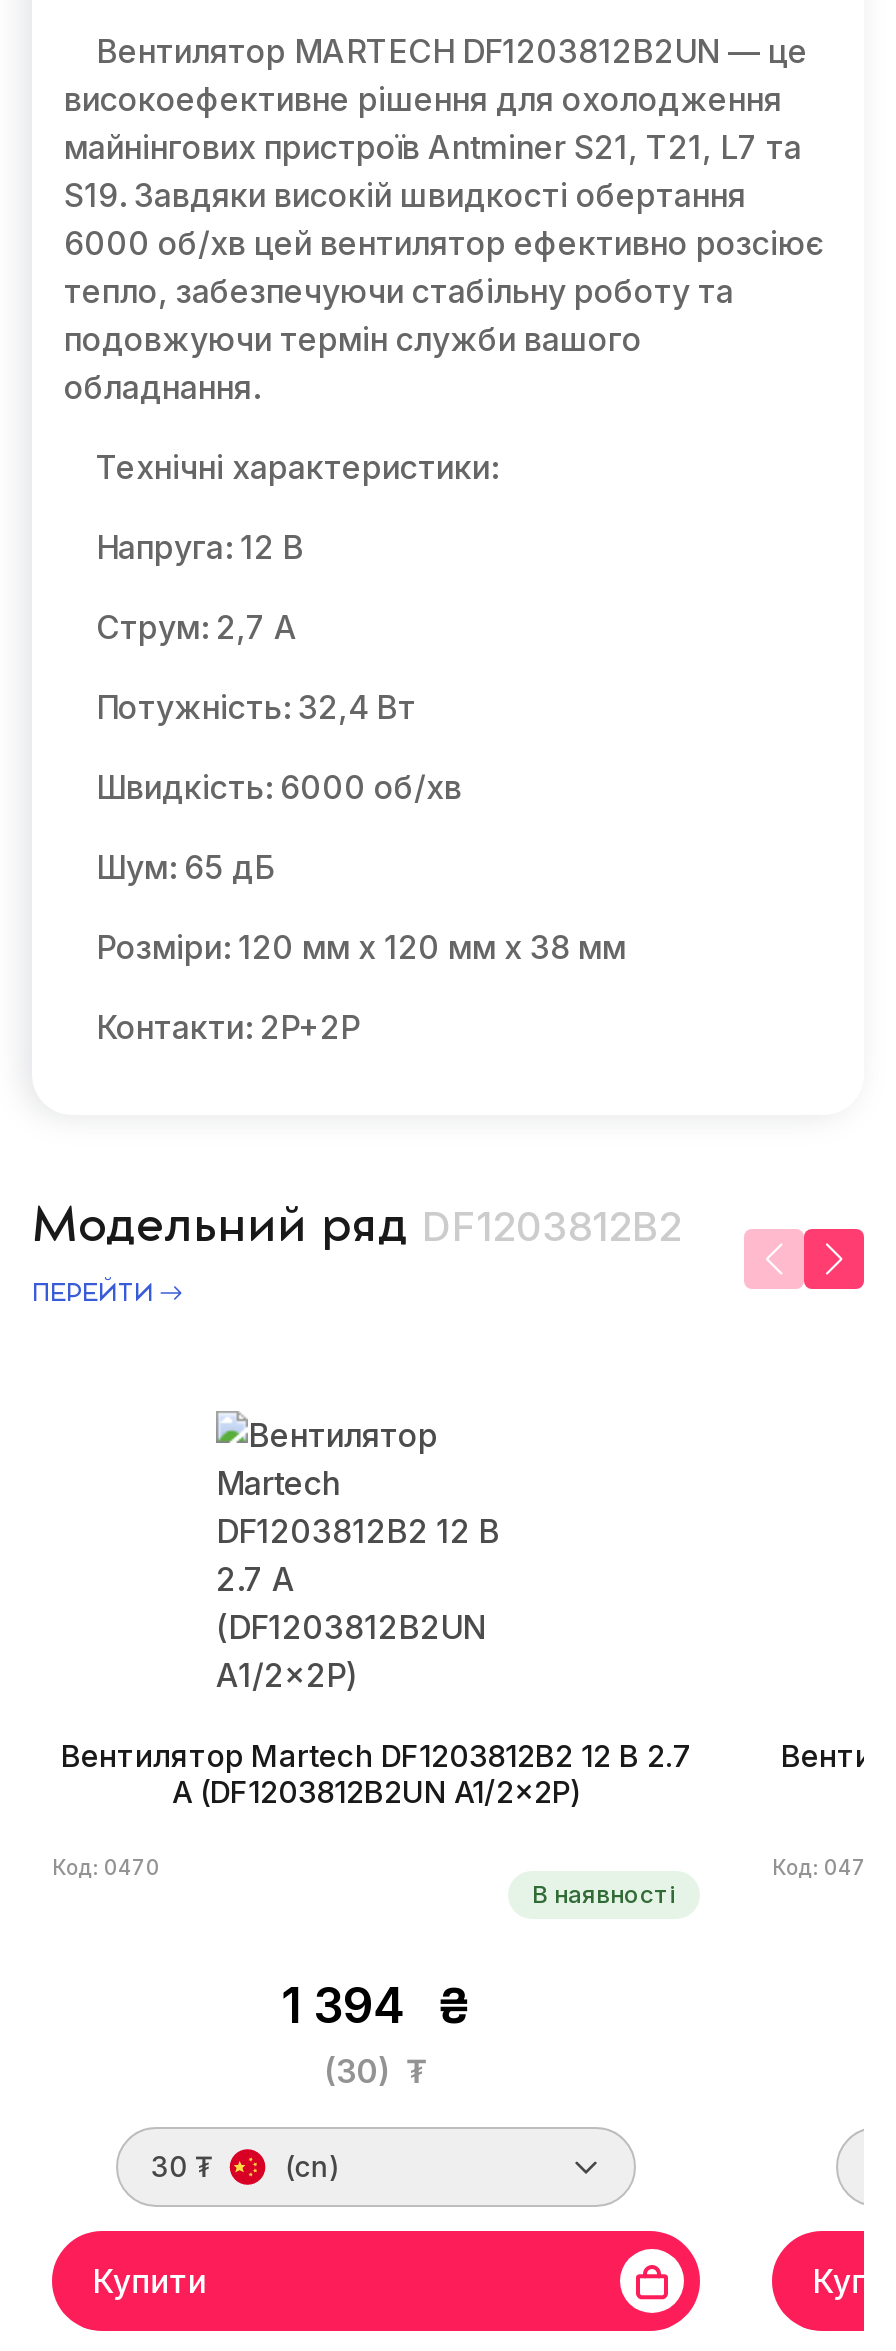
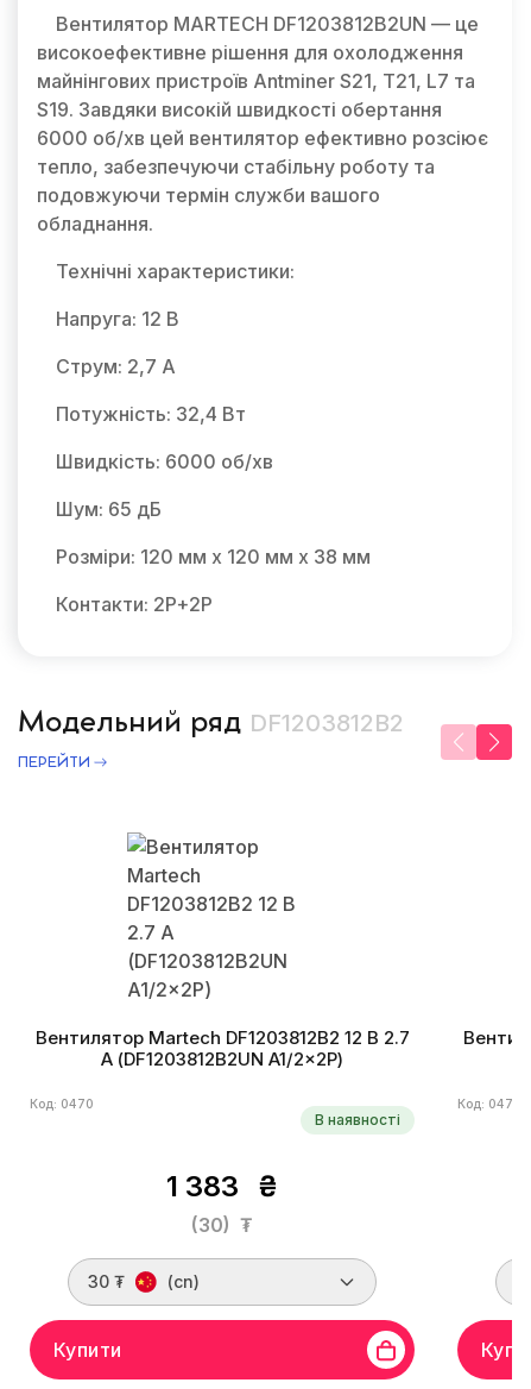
- 1 394 ₴
+ 1 383 ₴
